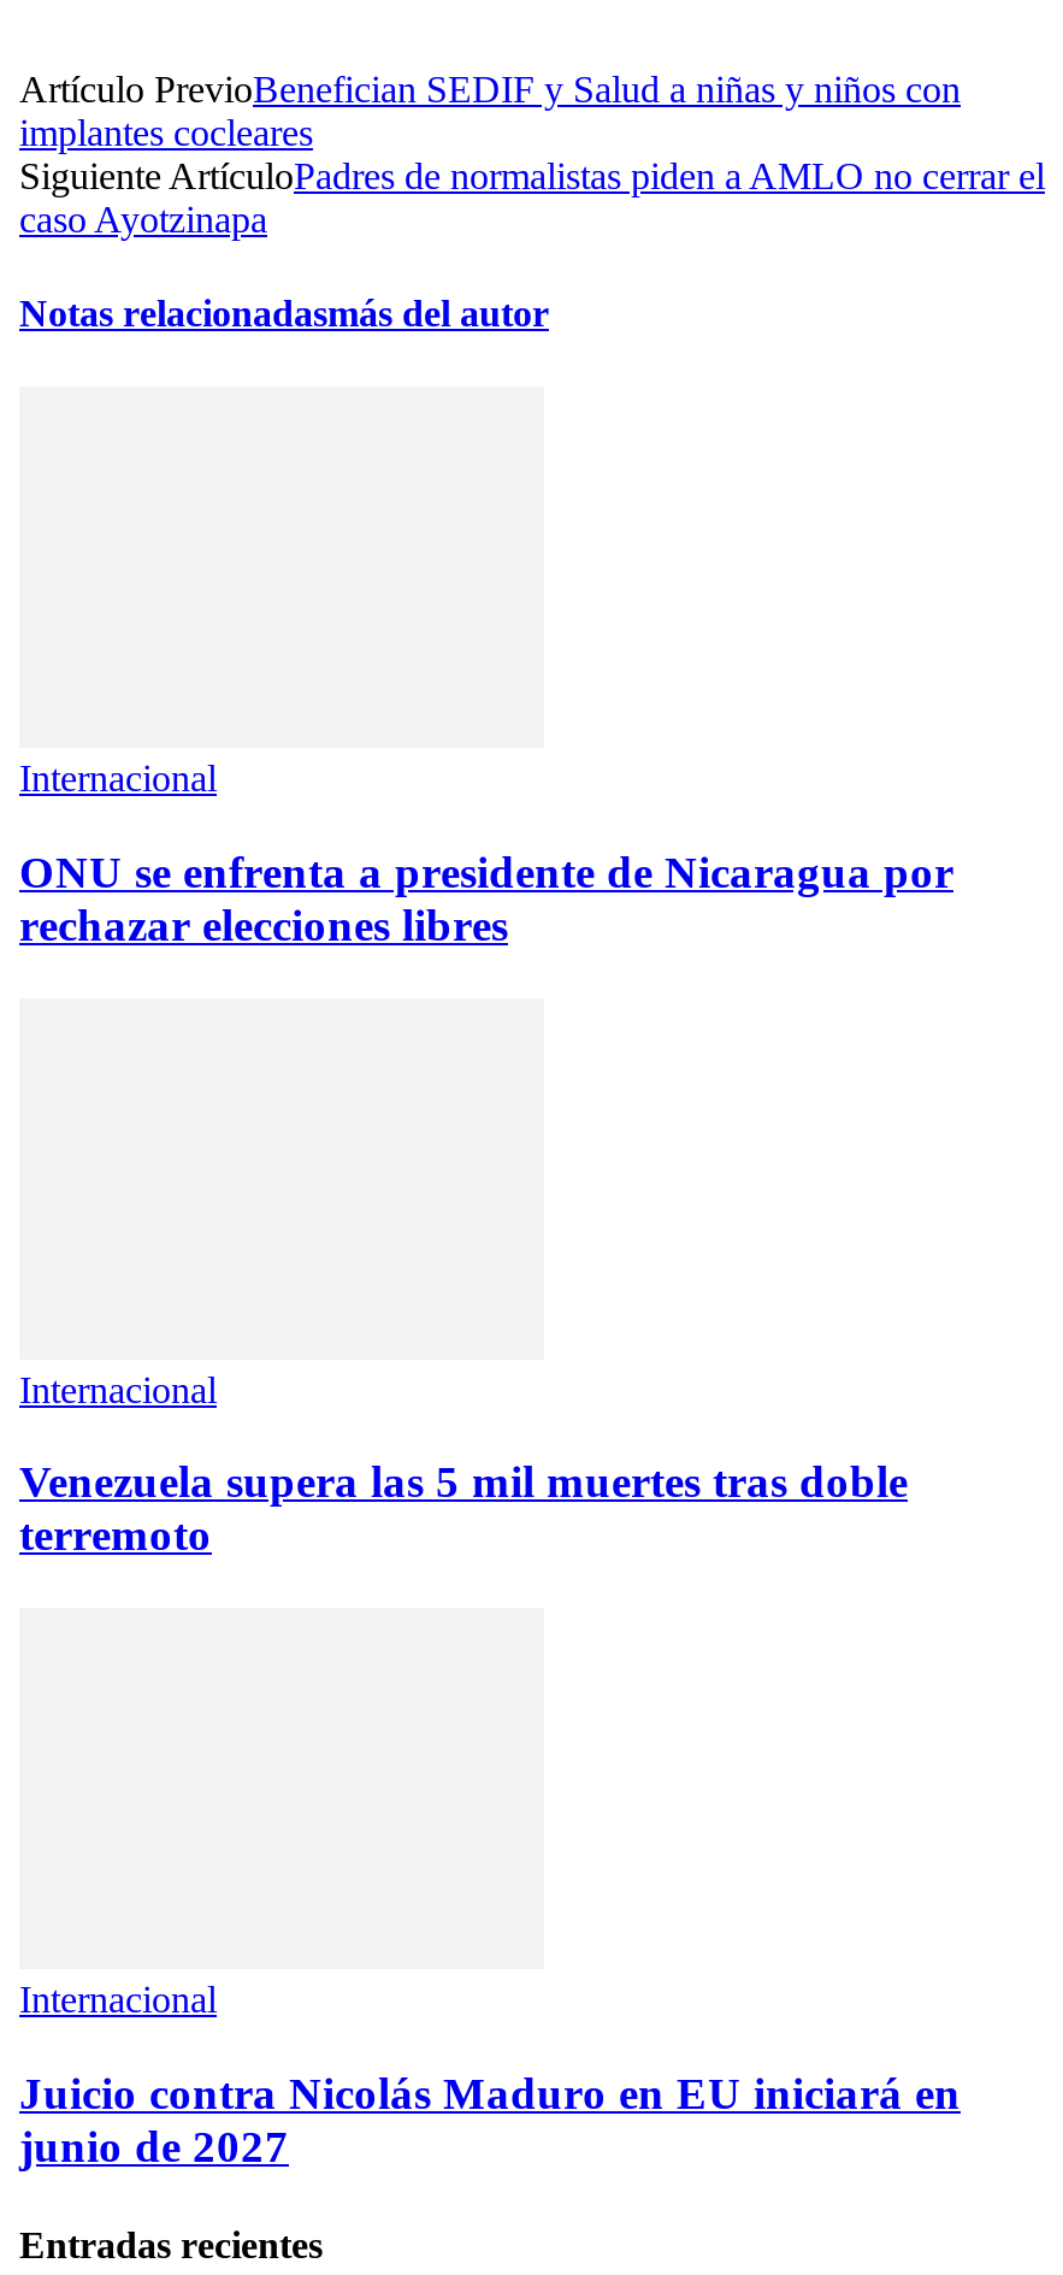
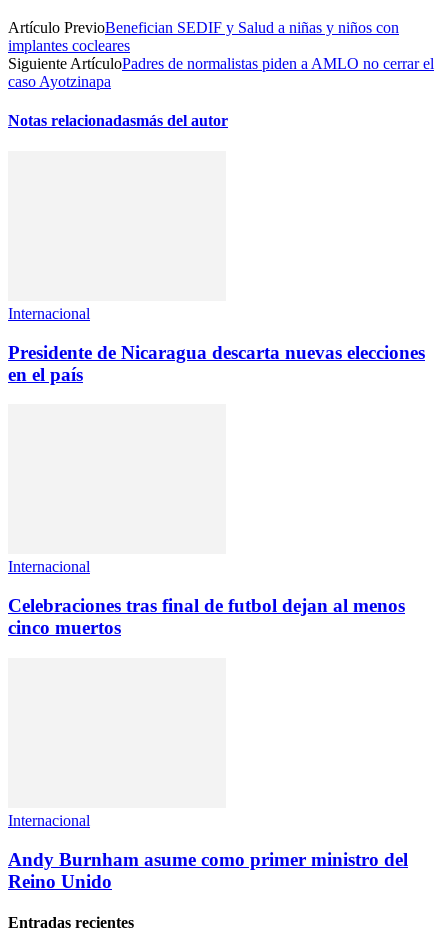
- ONU se enfrenta a presidente de Nicaragua por
- rechazar elecciones libres
+ Presidente de Nicaragua descarta nuevas elecciones
+ en el país

- Venezuela supera las 5 mil muertes tras doble
- terremoto
+ Celebraciones tras final de futbol dejan al menos
+ cinco muertos

- Juicio contra Nicolás Maduro en EU iniciará en
- junio de 2027
+ Andy Burnham asume como primer ministro del
+ Reino Unido
